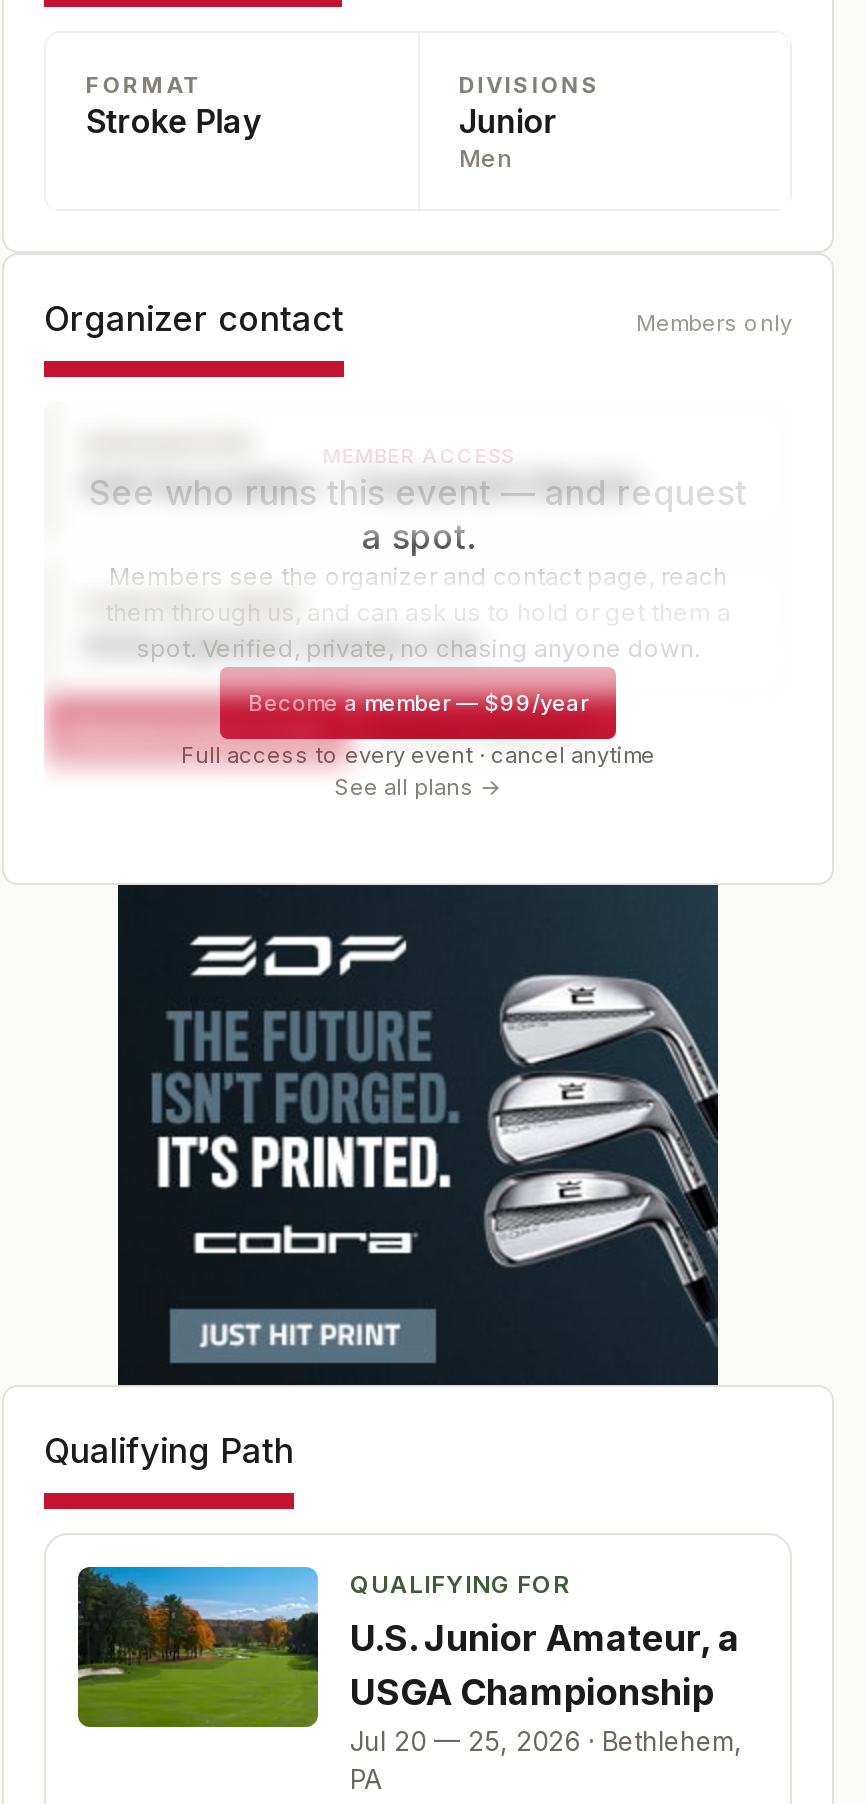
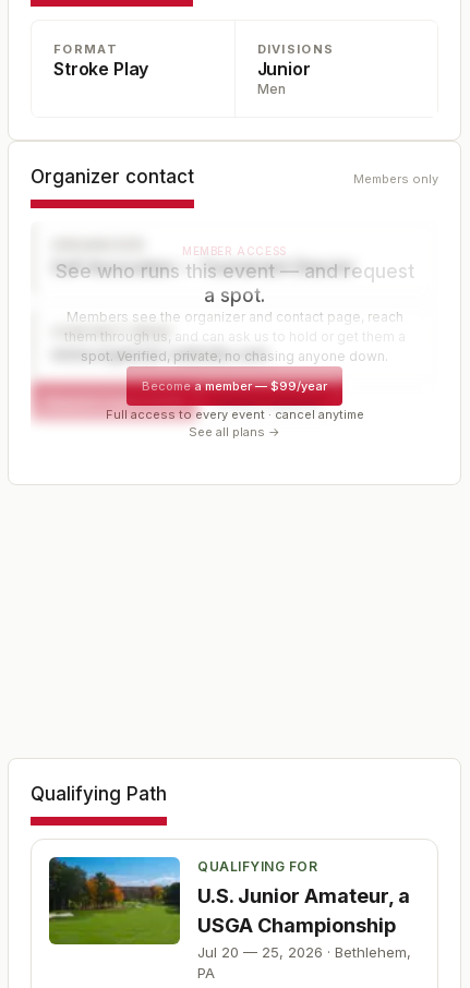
- [image]
